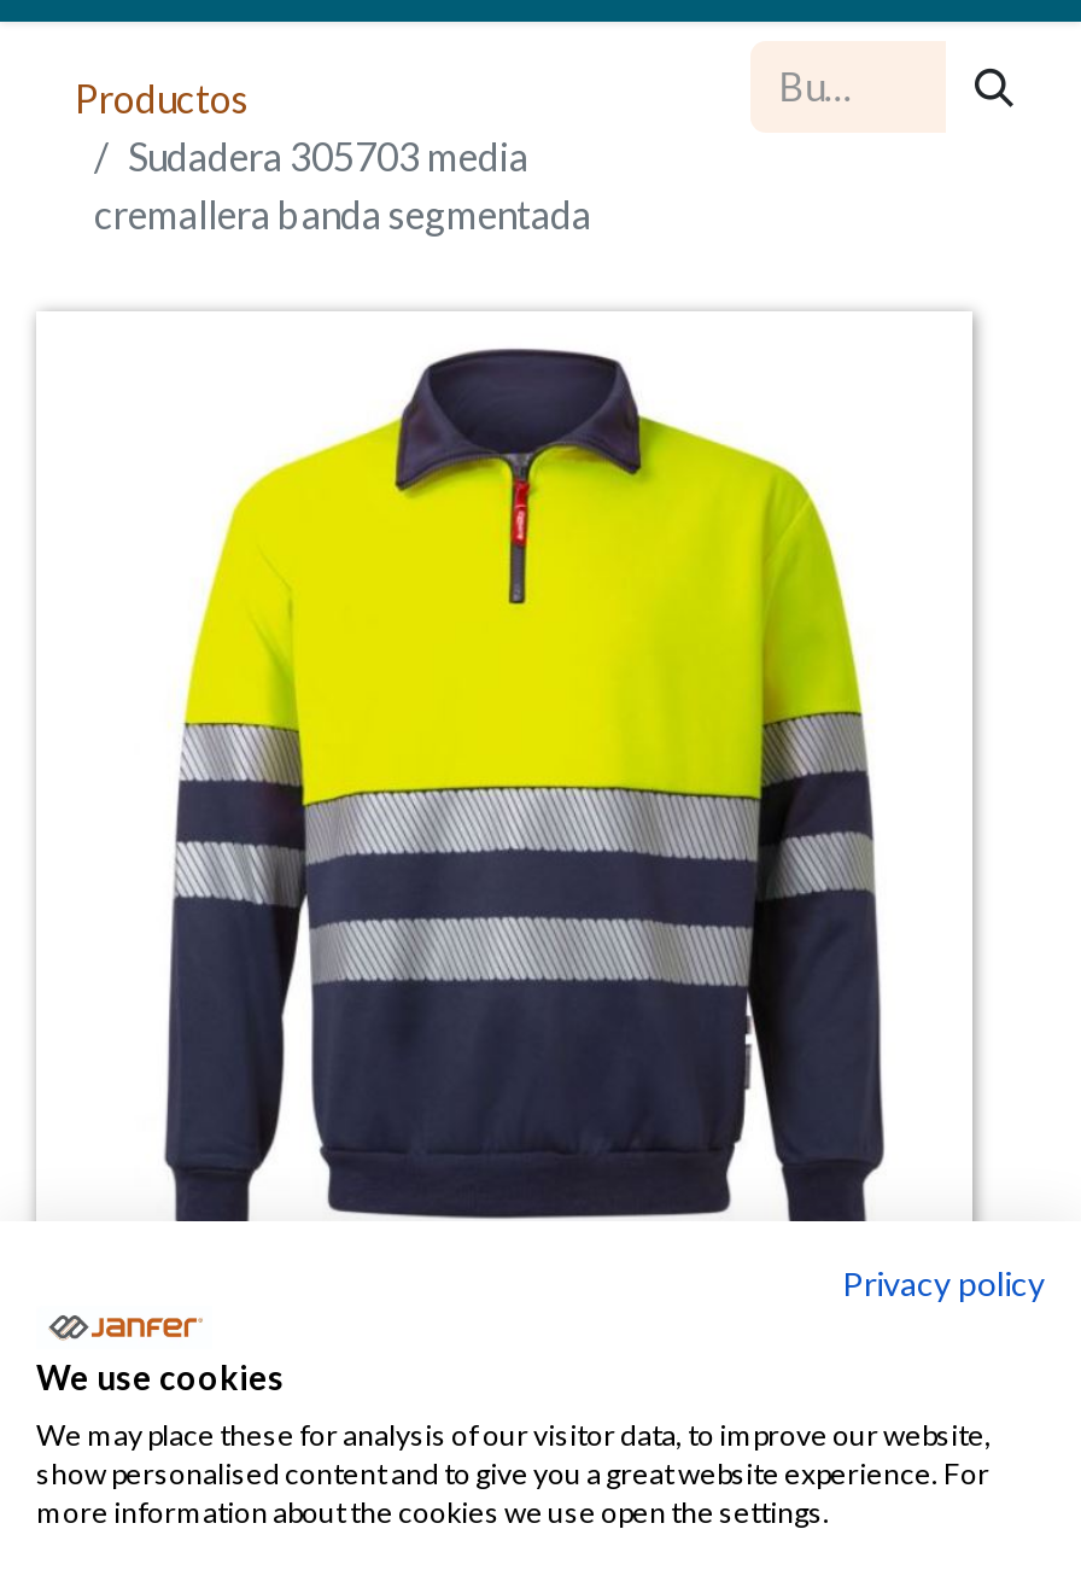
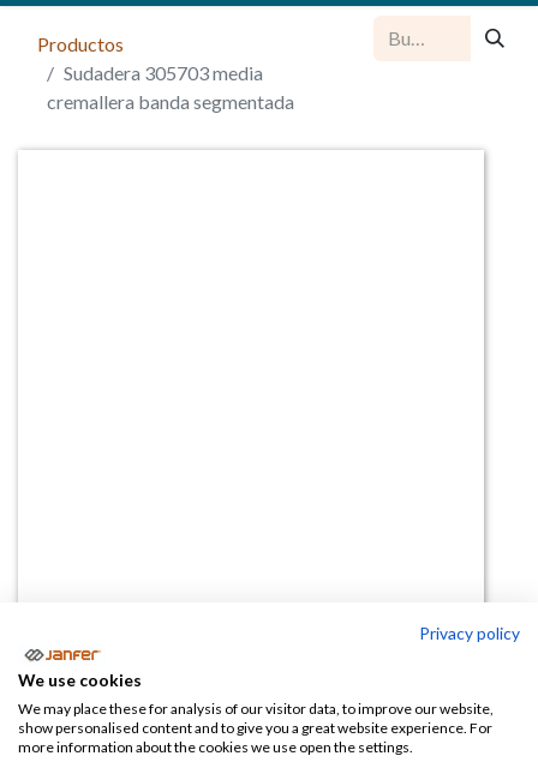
- [image]
